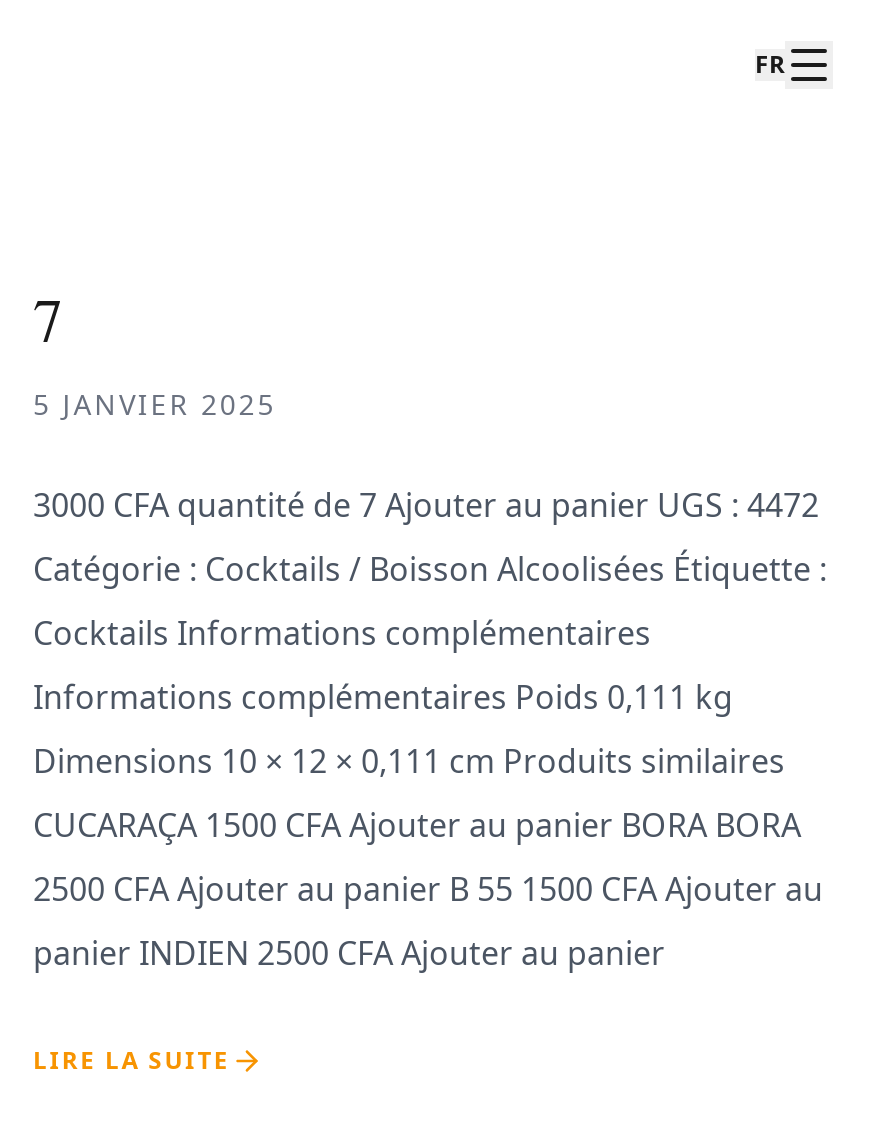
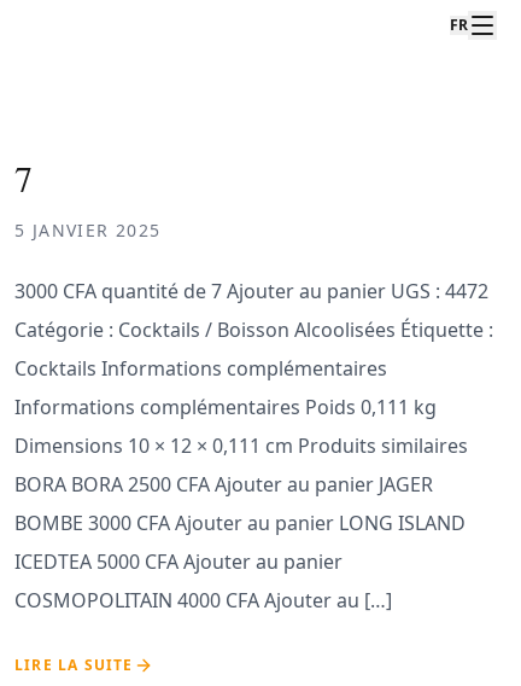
- CUCARAÇA 1500 CFA Ajouter au panier BORA BORA
- 2500 CFA Ajouter au panier B 55 1500 CFA Ajouter au
- panier INDIEN 2500 CFA Ajouter au panier
+ BORA BORA 2500 CFA Ajouter au panier JAGER
+ BOMBE 3000 CFA Ajouter au panier LONG ISLAND
+ ICEDTEA 5000 CFA Ajouter au panier
+ COSMOPOLITAIN 4000 CFA Ajouter au […]
